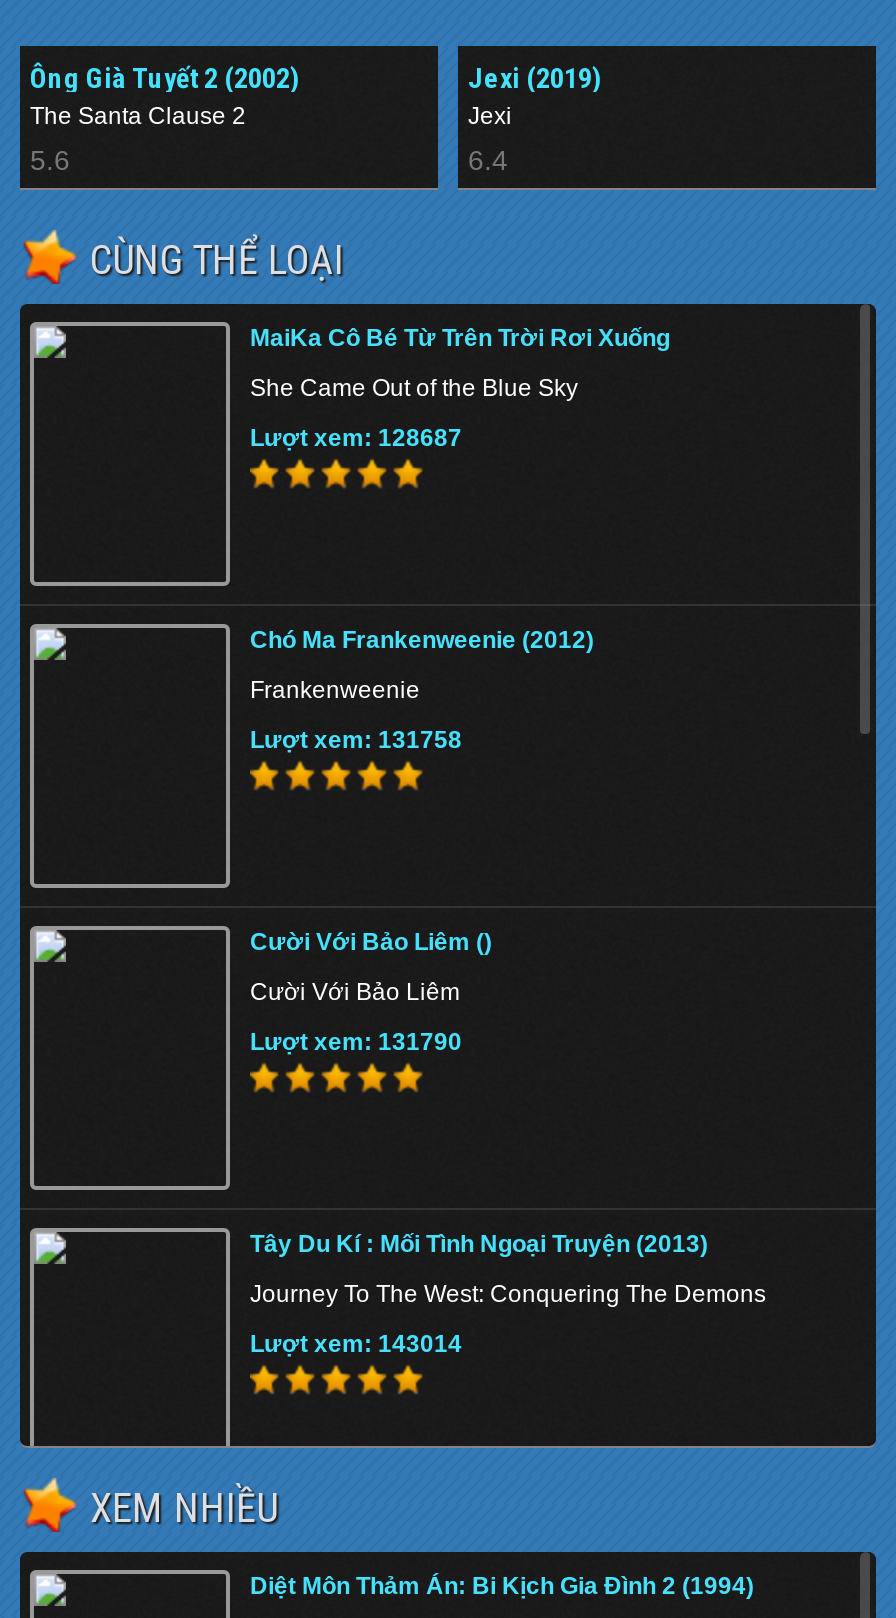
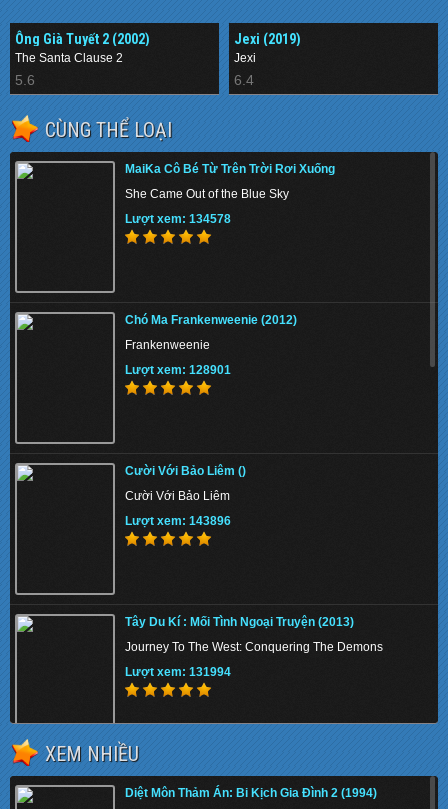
- Lượt xem: 128687
+ Lượt xem: 134578

- Lượt xem: 131758
+ Lượt xem: 128901

- Lượt xem: 131790
+ Lượt xem: 143896

- Lượt xem: 143014
+ Lượt xem: 131994
